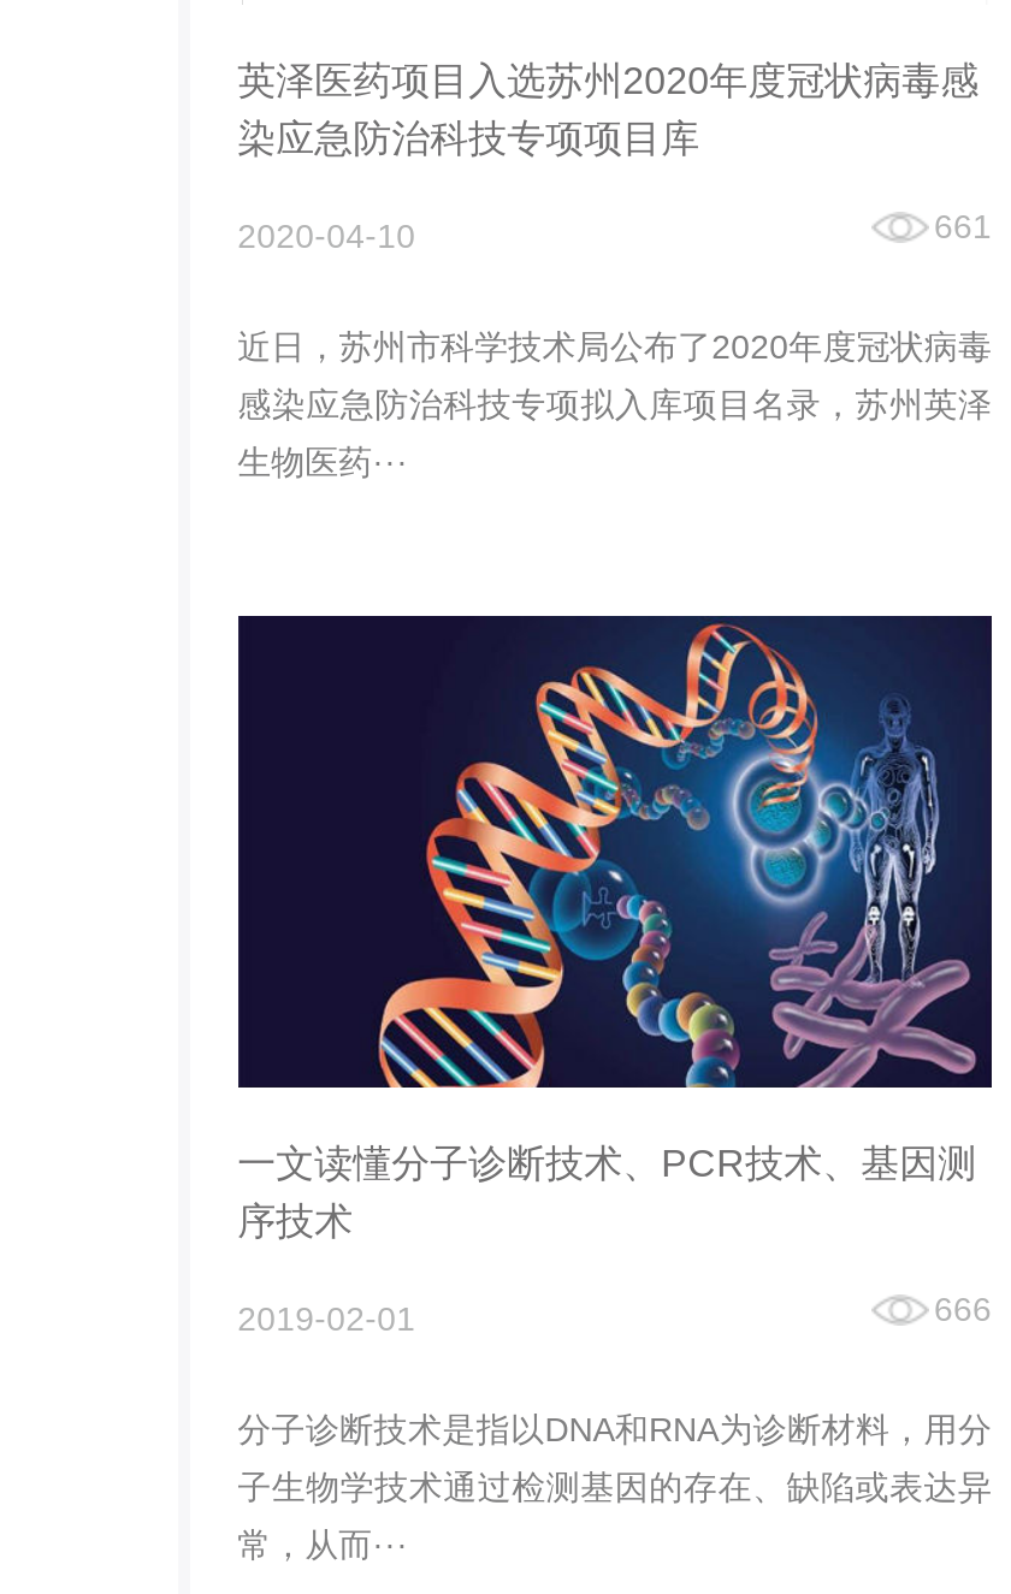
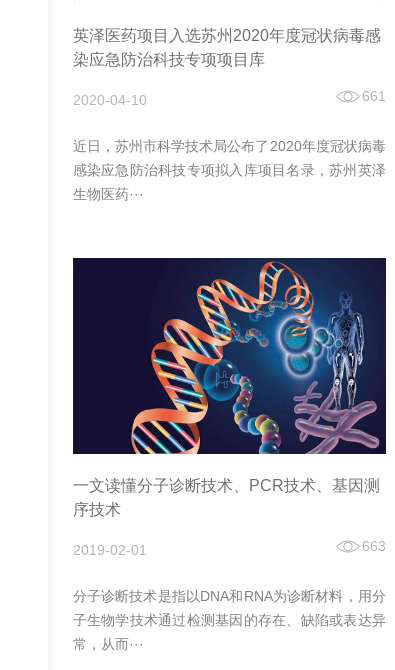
- 666
+ 663
